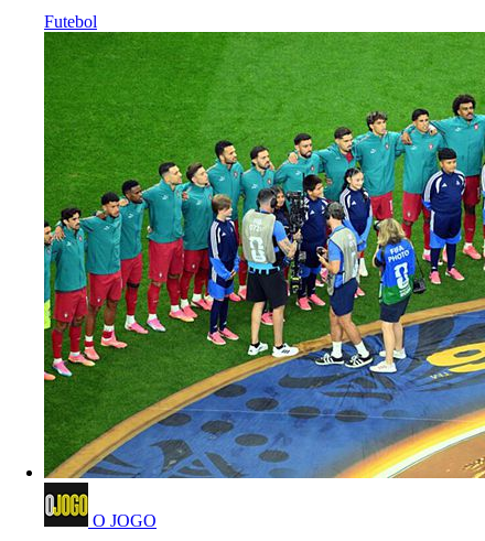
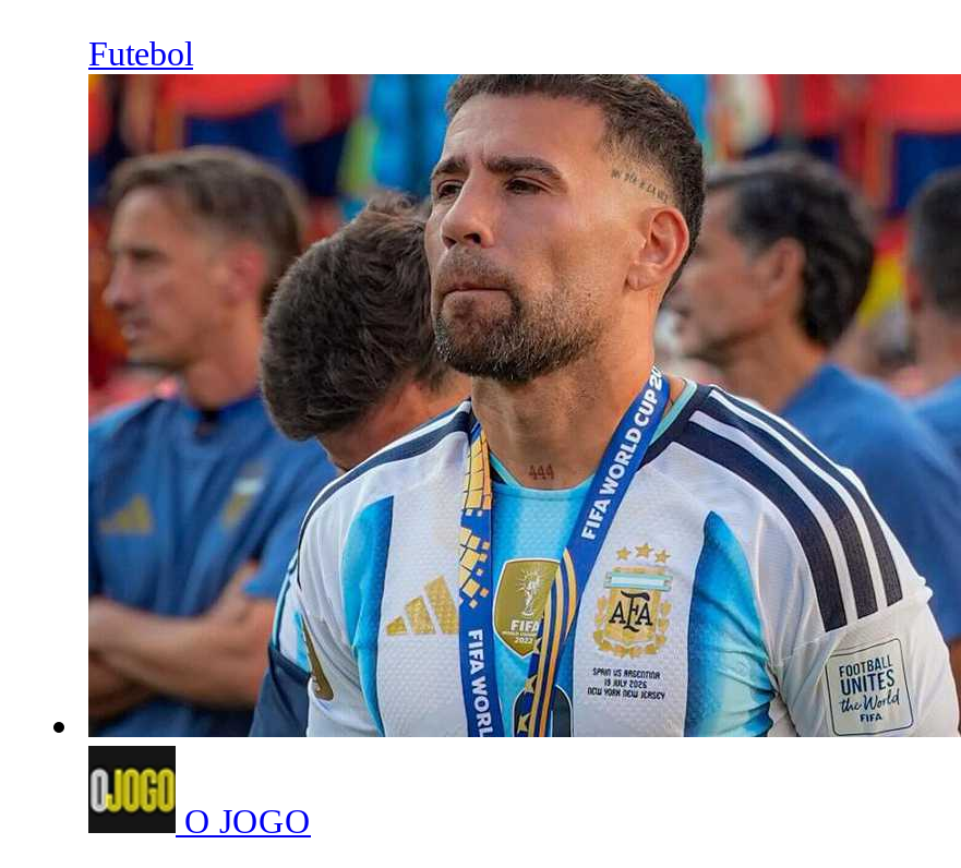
- [image]
+ [image]
